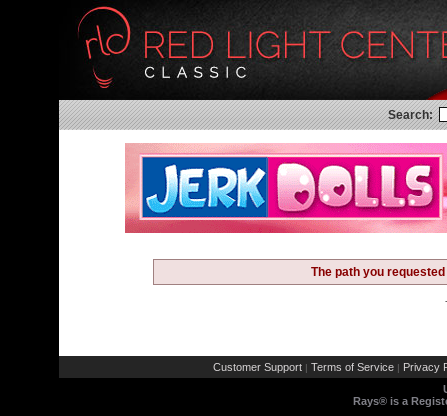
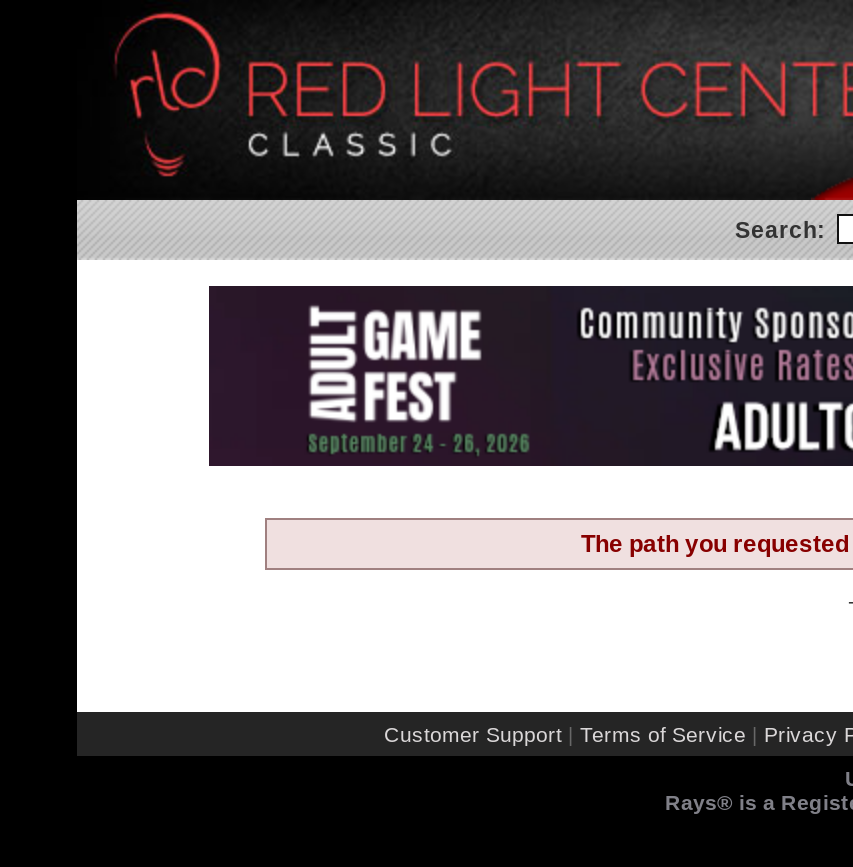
- [image]
+ [image]
